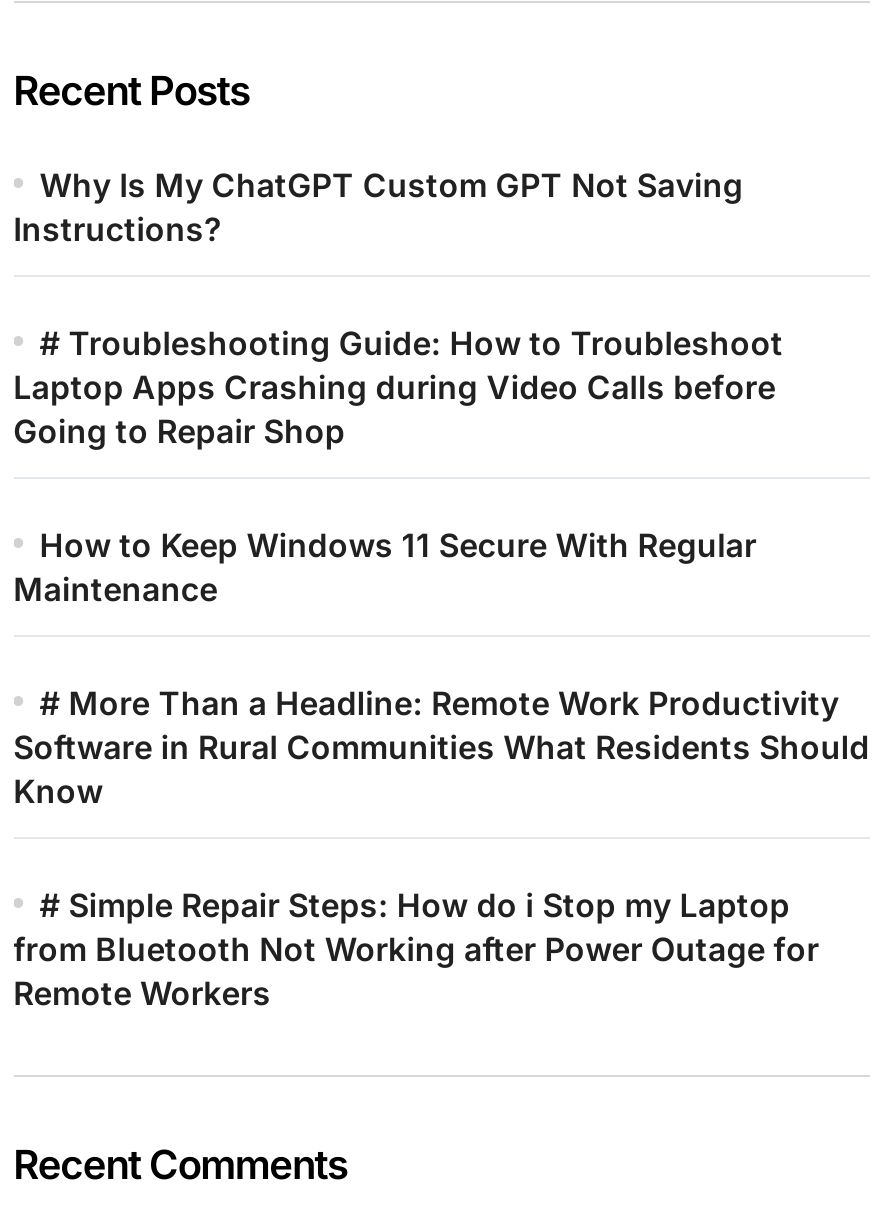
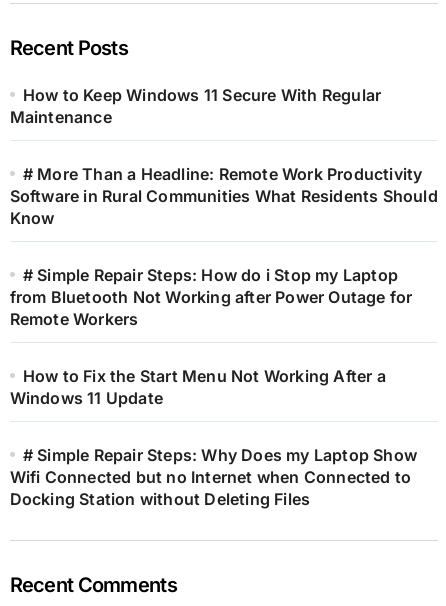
- Why Is My ChatGPT Custom GPT Not Saving
- Instructions?
- # Troubleshooting Guide: How to Troubleshoot
- Laptop Apps Crashing during Video Calls before
- Going to Repair Shop

moved up: How to Keep Windows 11 Secure With Regular | Maintenance | # More Than a Headline: Remote Work Productivity | Software in Rural Communities What Residents Should | Know | # Simple Repair Steps: How do i Stop my Laptop | from Bluetooth Not Working after Power Outage for | Remote Workers

+ How to Fix the Start Menu Not Working After a
+ Windows 11 Update
+ # Simple Repair Steps: Why Does my Laptop Show
+ Wifi Connected but no Internet when Connected to
+ Docking Station without Deleting Files
